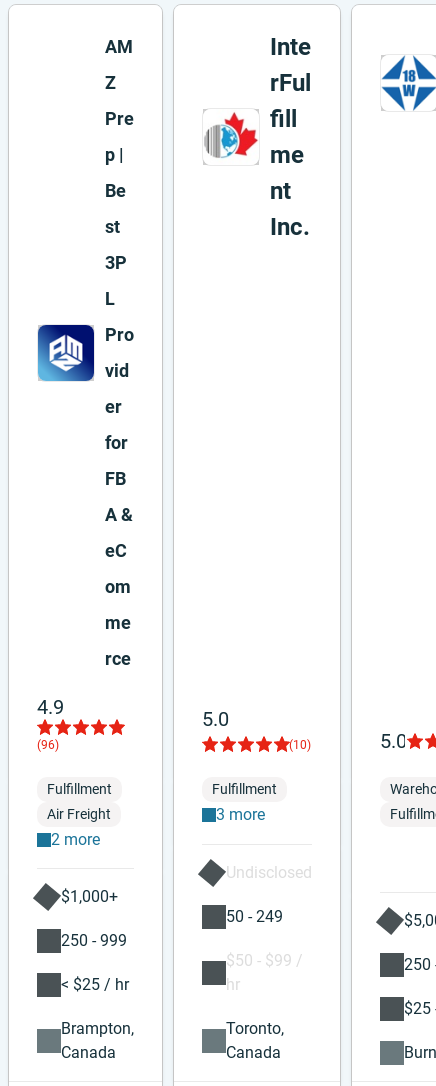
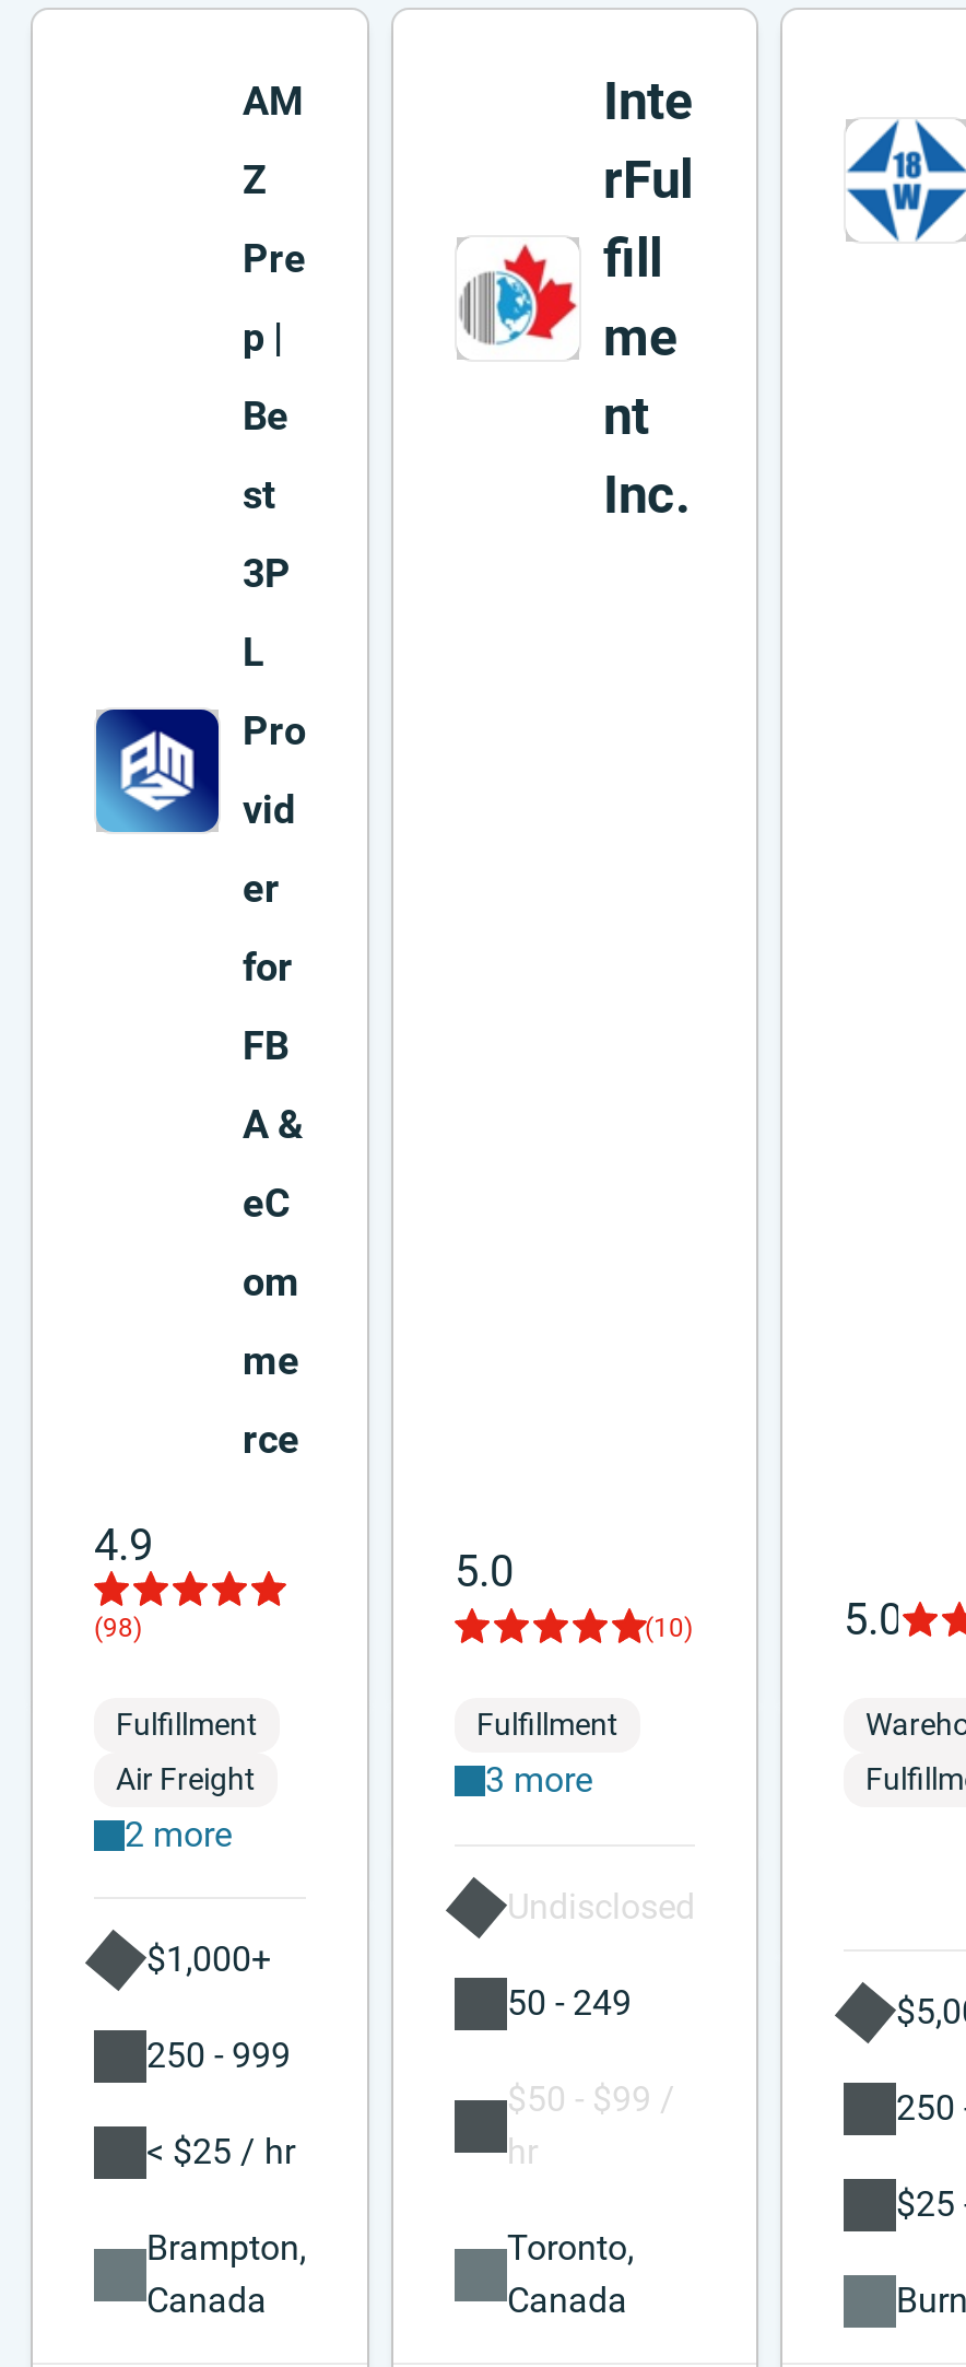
- (96)
+ (98)
